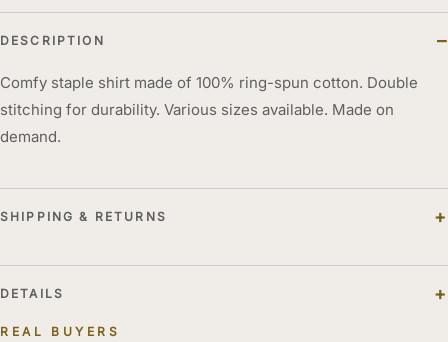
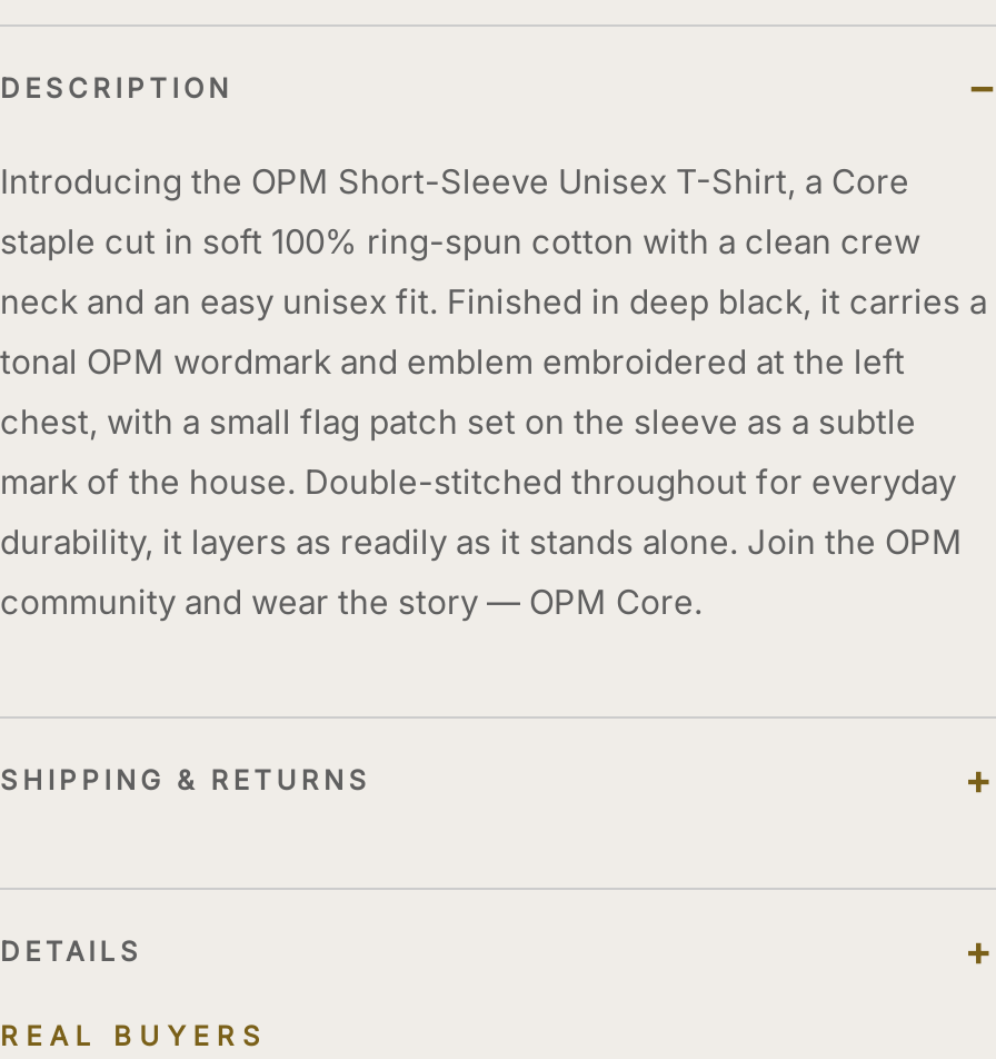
- Comfy staple shirt made of 100% ring-spun cotton. Double
- stitching for durability. Various sizes available. Made on
- demand.
+ Introducing the OPM Short-Sleeve Unisex T-Shirt, a Core
+ staple cut in soft 100% ring-spun cotton with a clean crew
+ neck and an easy unisex fit. Finished in deep black, it carries a
+ tonal OPM wordmark and emblem embroidered at the left
+ chest, with a small flag patch set on the sleeve as a subtle
+ mark of the house. Double-stitched throughout for everyday
+ durability, it layers as readily as it stands alone. Join the OPM
+ community and wear the story — OPM Core.
